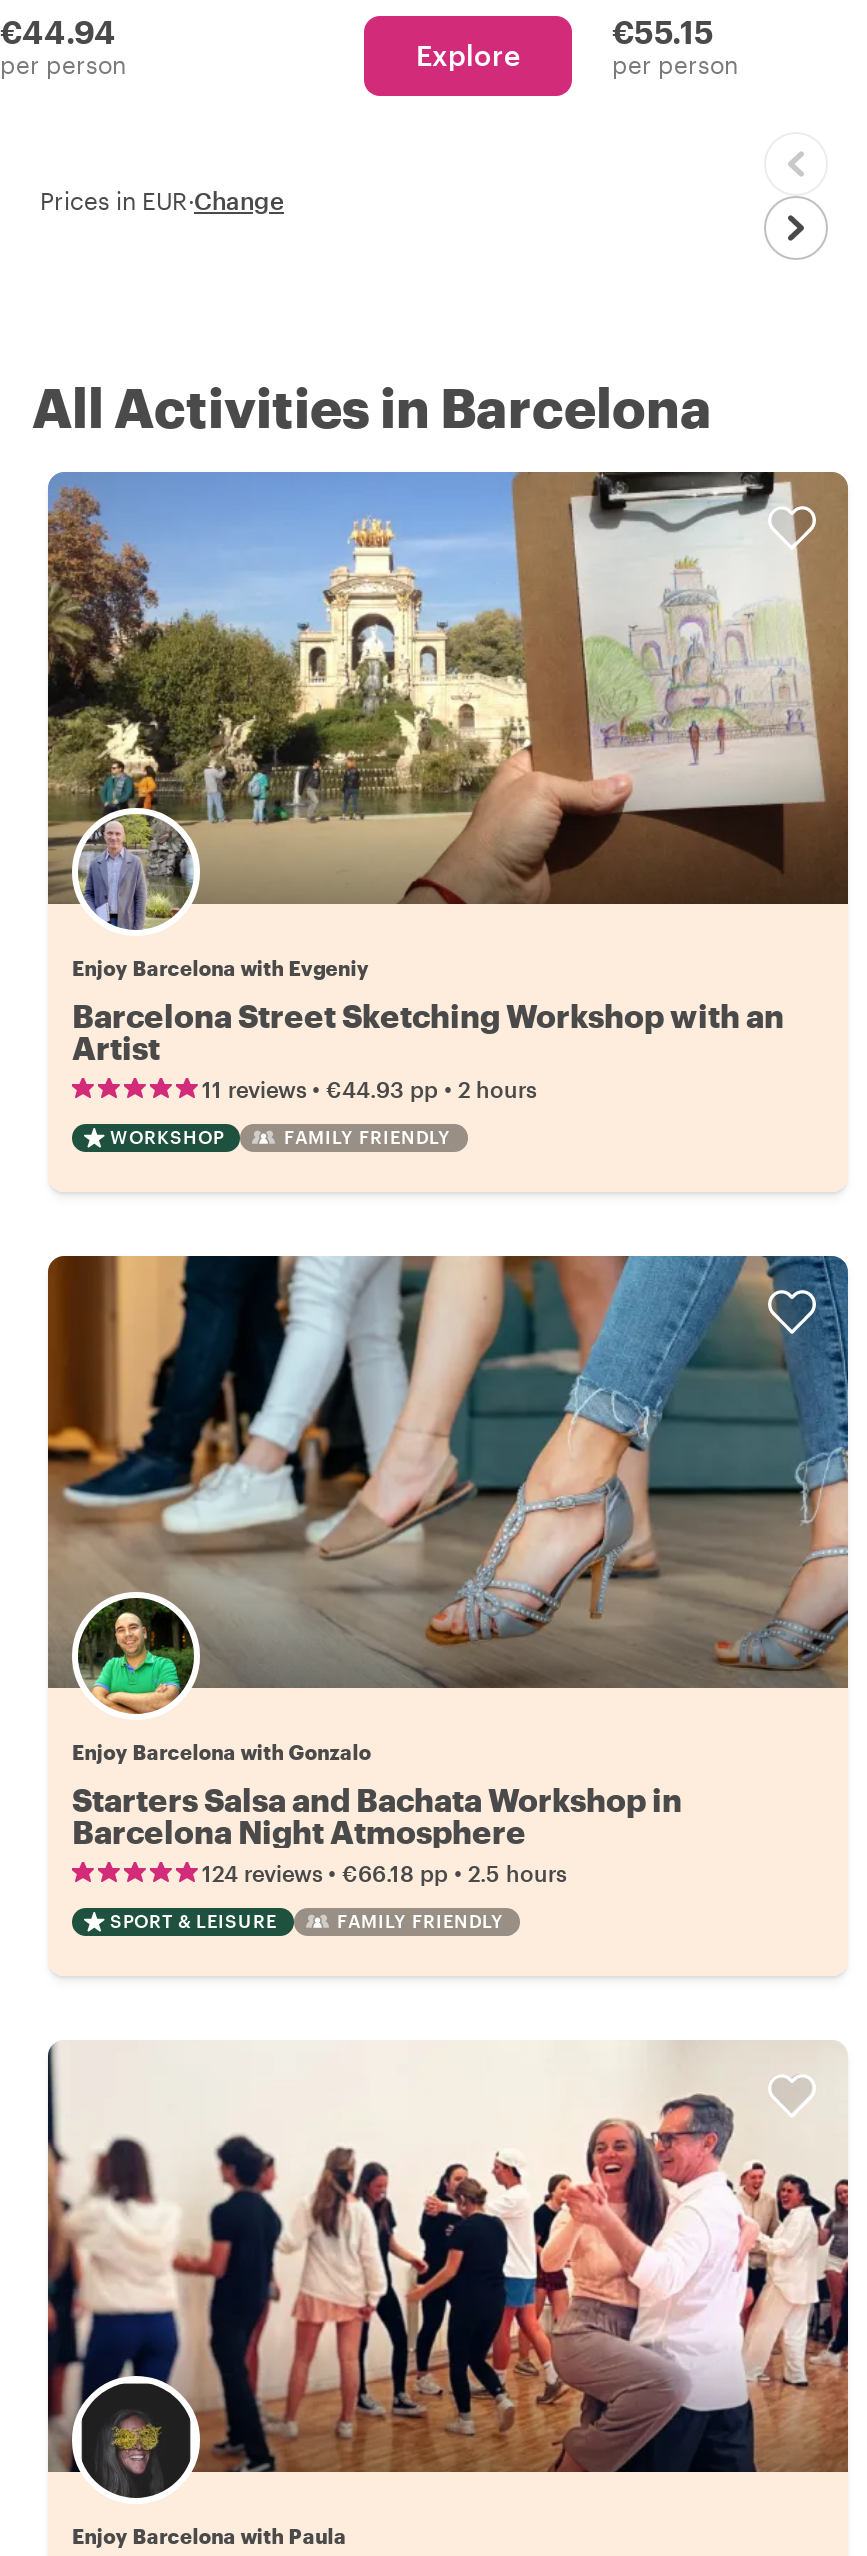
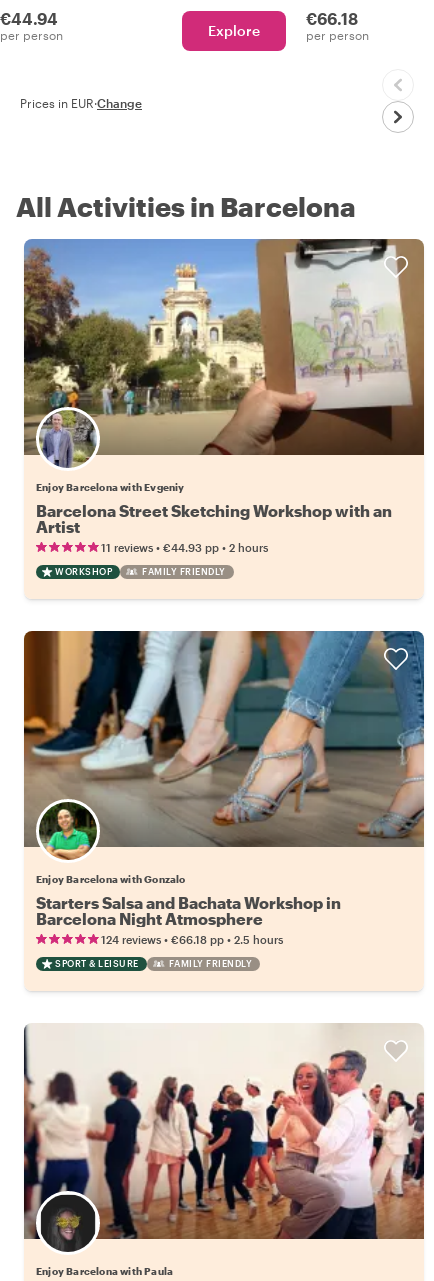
- €55.15
+ €66.18
